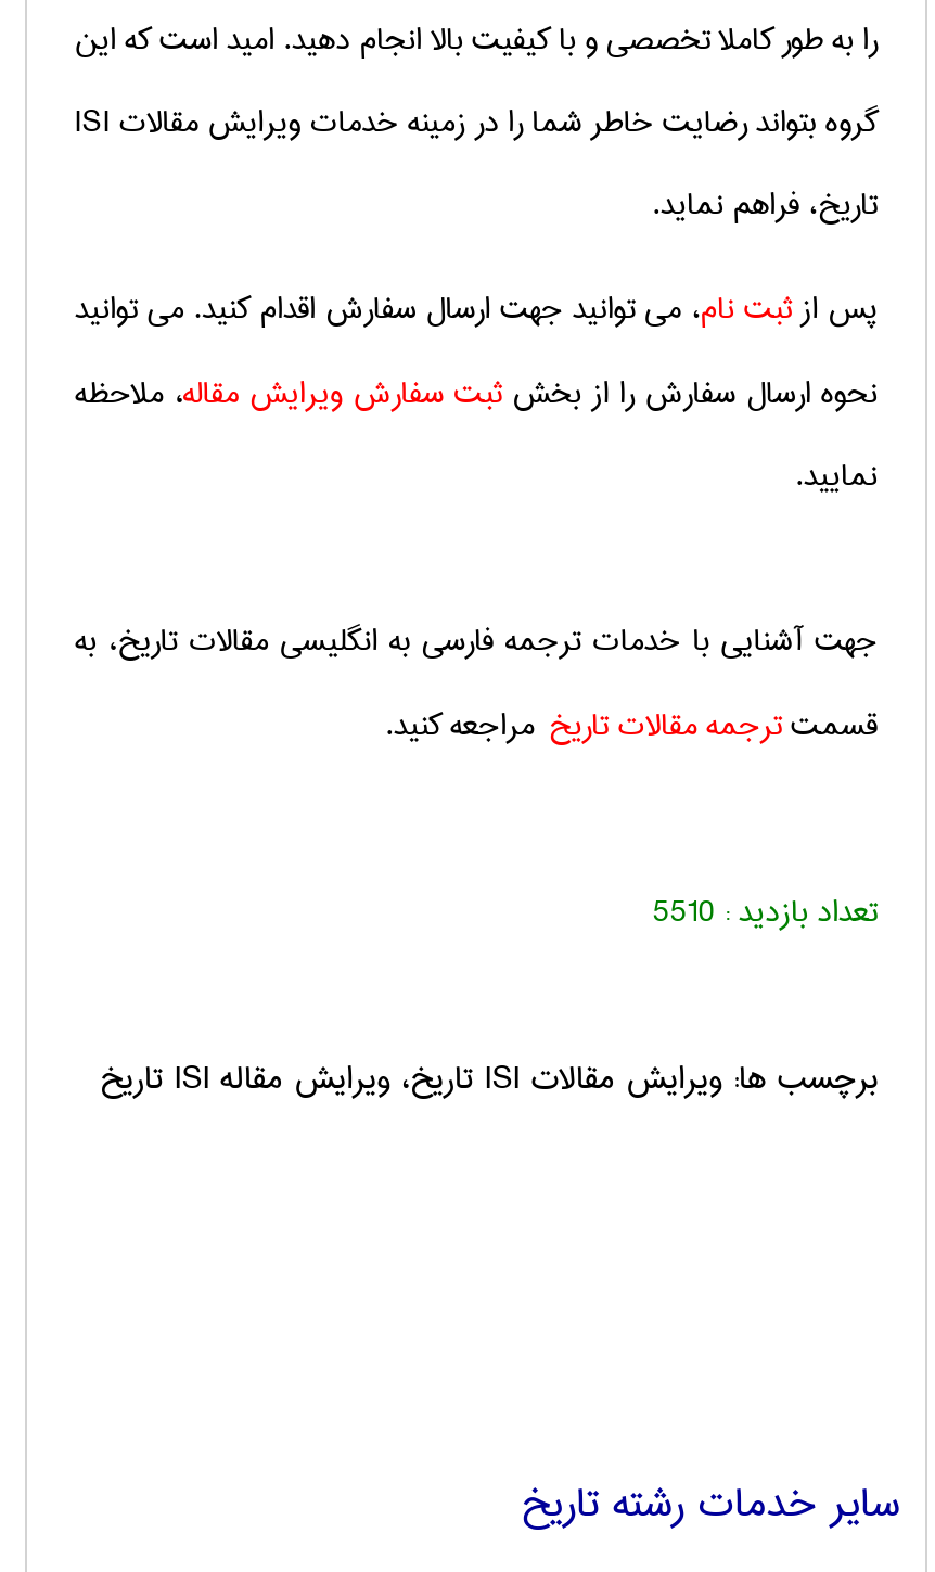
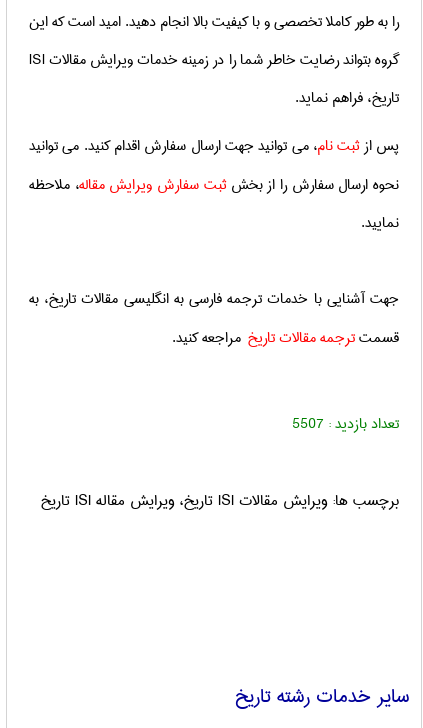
- تعداد بازدید : 5510
+ تعداد بازدید : 5507
